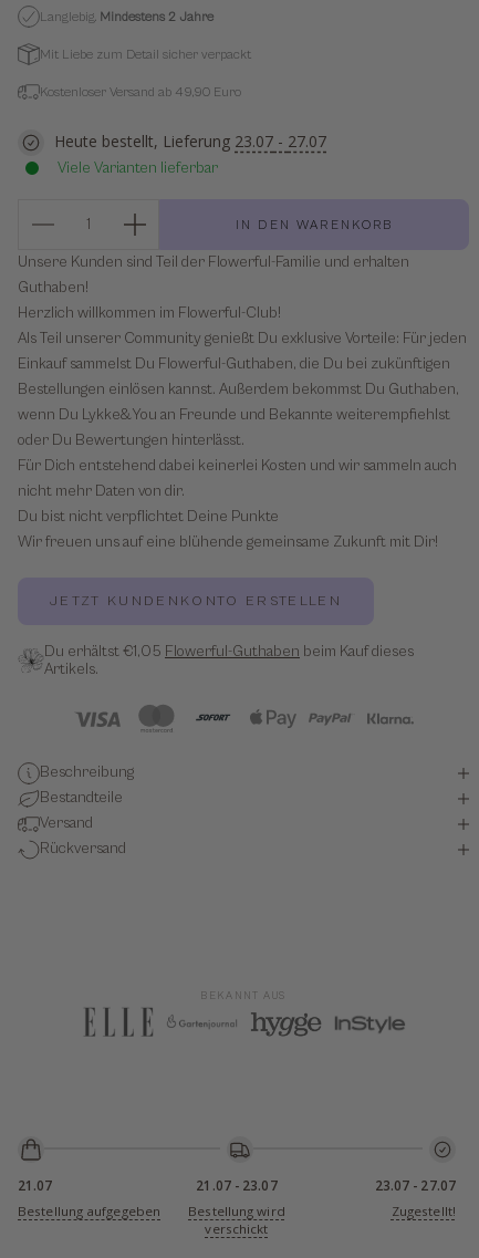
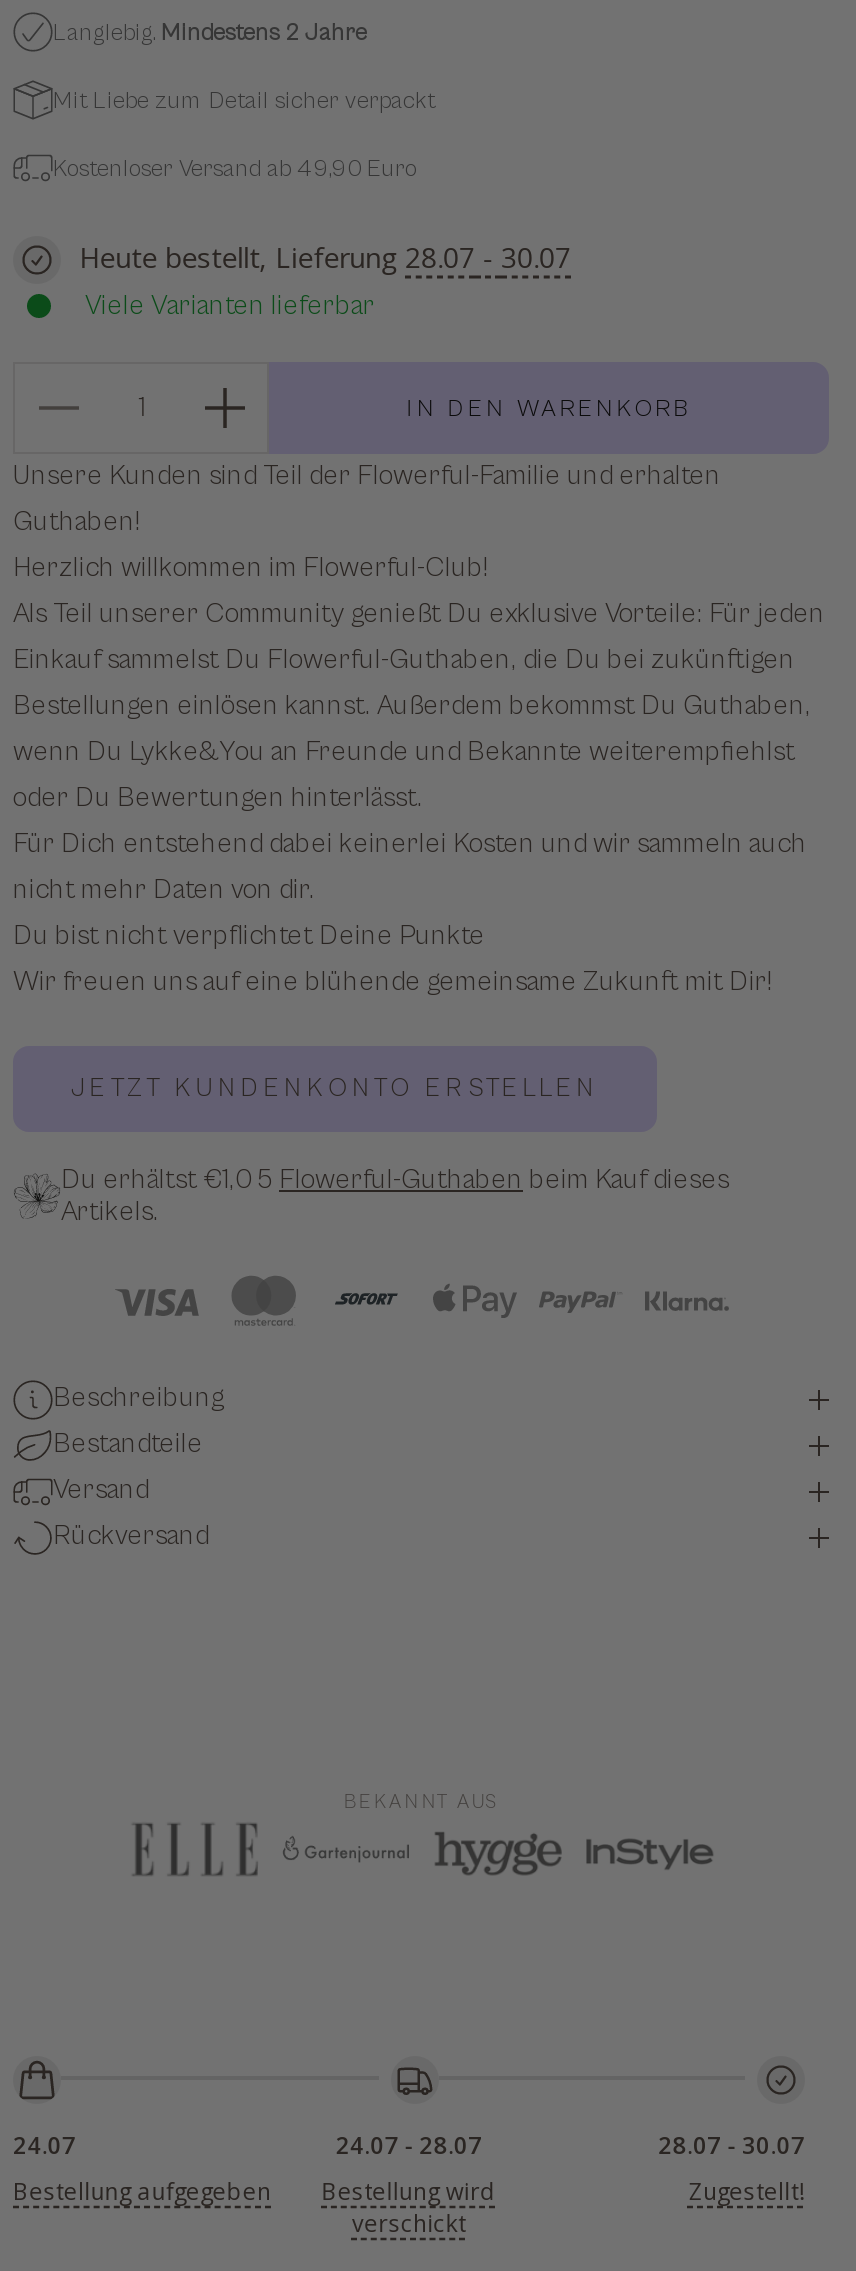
- Heute bestellt, Lieferung 23.07 - 27.07
+ Heute bestellt, Lieferung 28.07 - 30.07

- 21.07
+ 24.07

- 21.07 - 23.07
+ 24.07 - 28.07

- 23.07 - 27.07
+ 28.07 - 30.07
